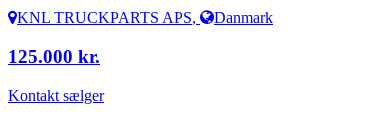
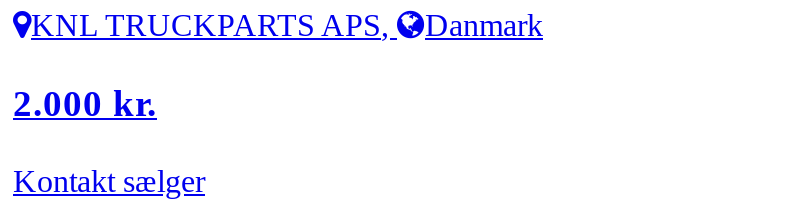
- 125.000 kr.
+ 2.000 kr.
